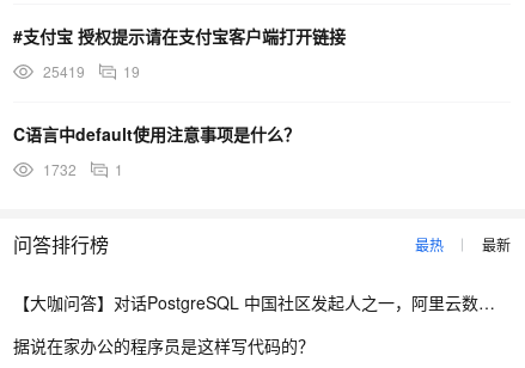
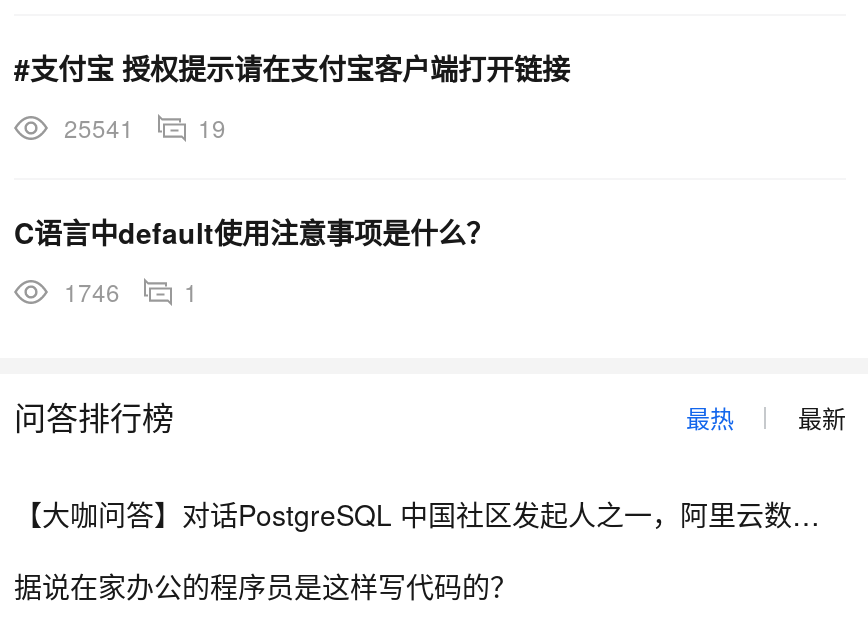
- 25419 19
+ 25541 19

- 1732 1
+ 1746 1
